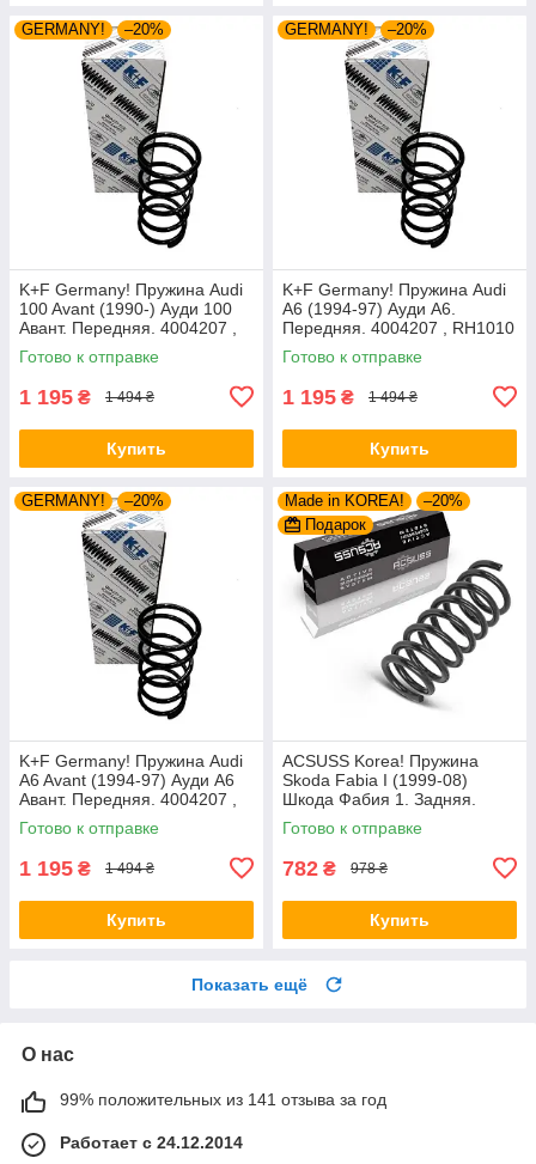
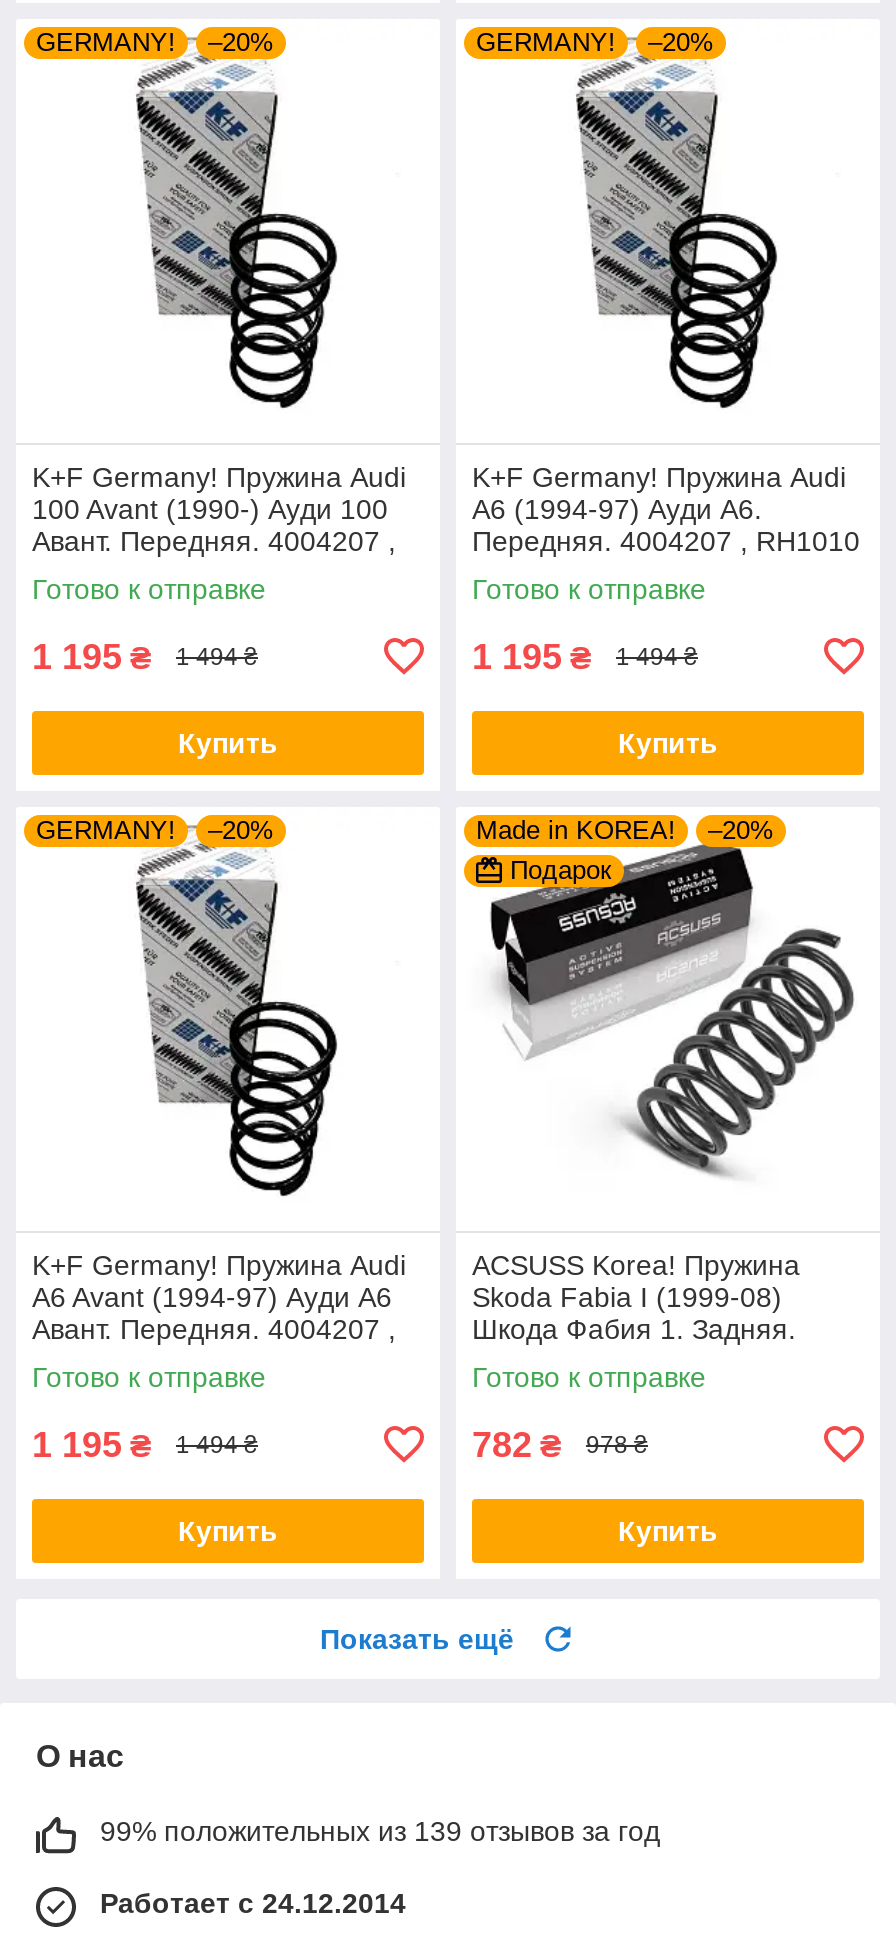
- 99% положительных из 141 отзыва за год
+ 99% положительных из 139 отзывов за год
